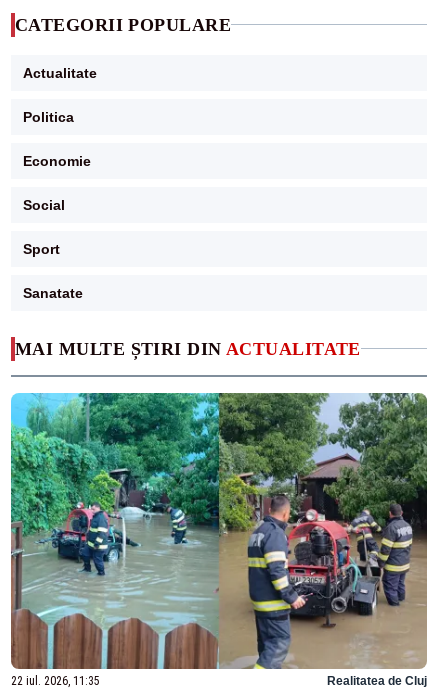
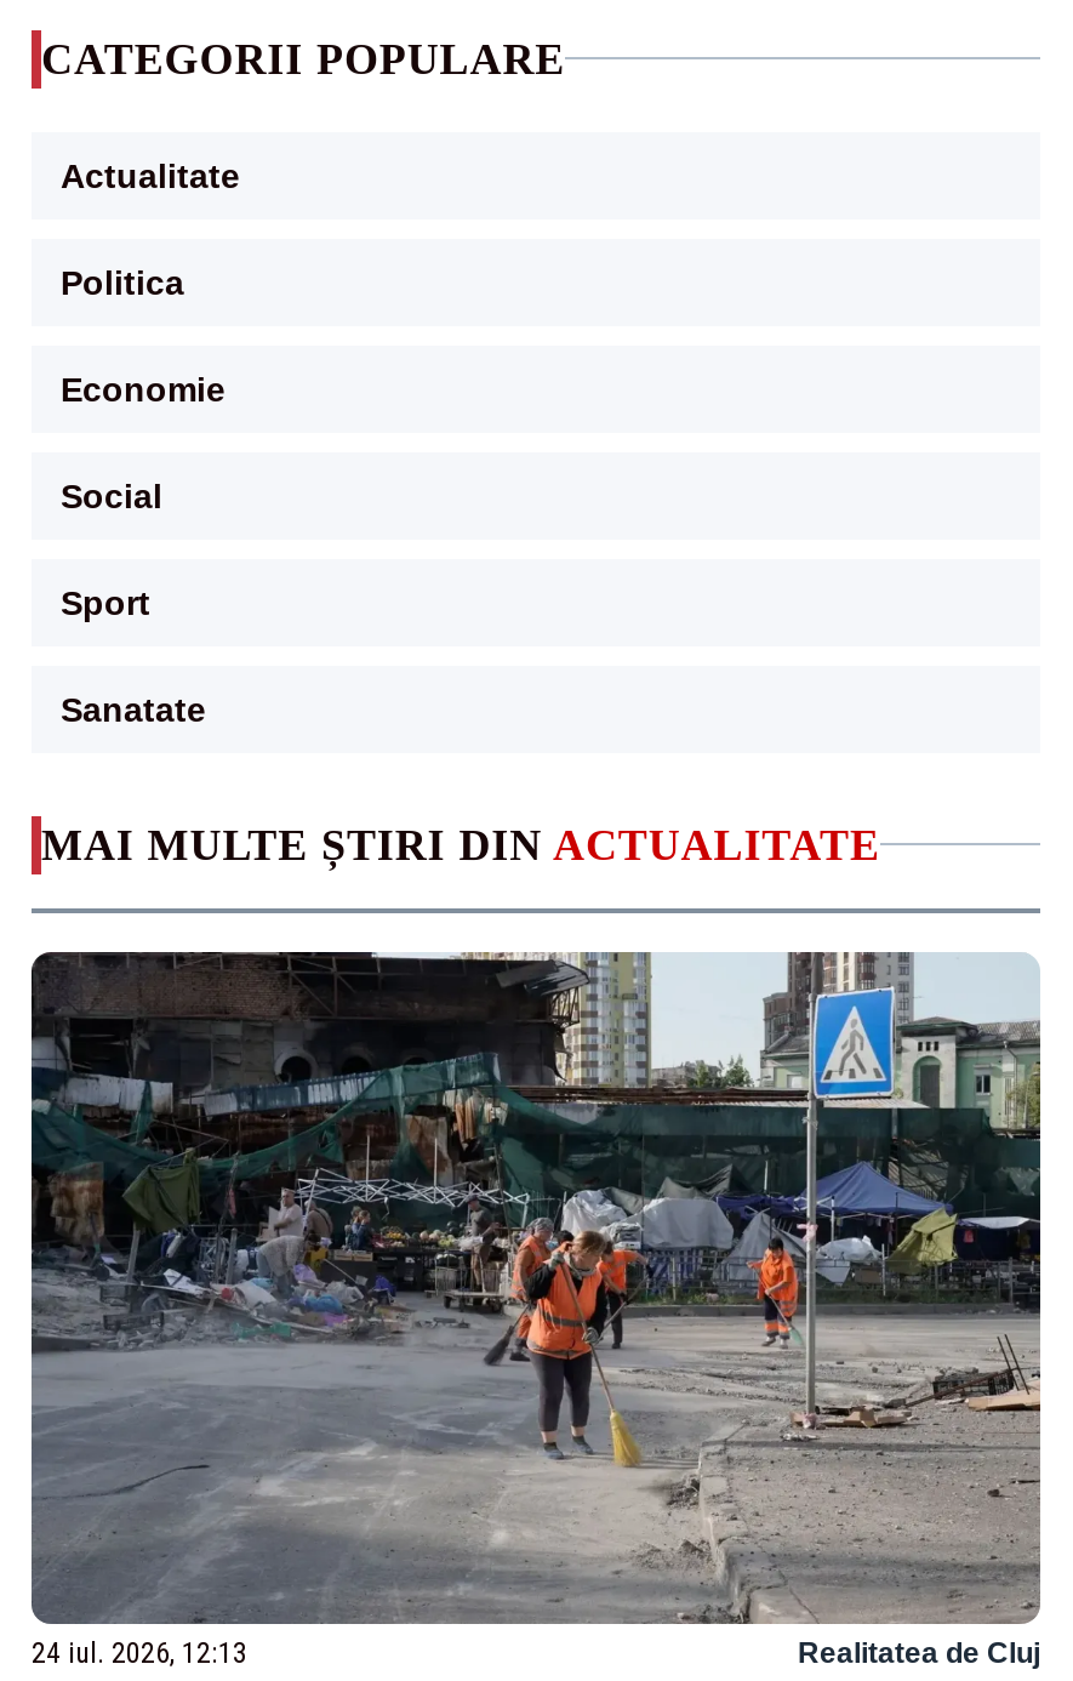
- [image]
- 22 iul. 2026, 11:35
+ [image]
+ 24 iul. 2026, 12:13
